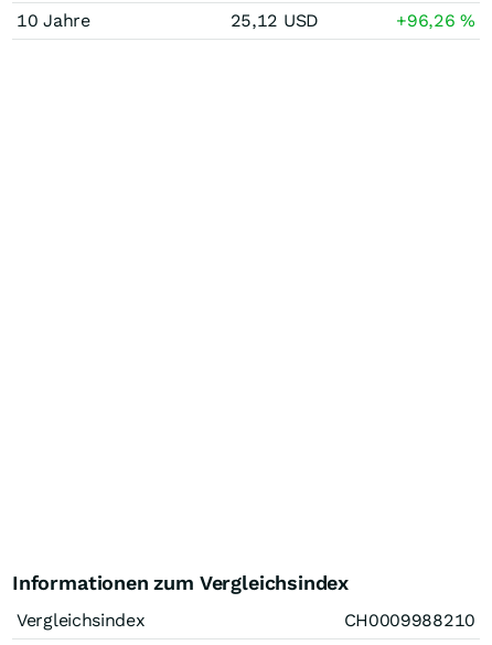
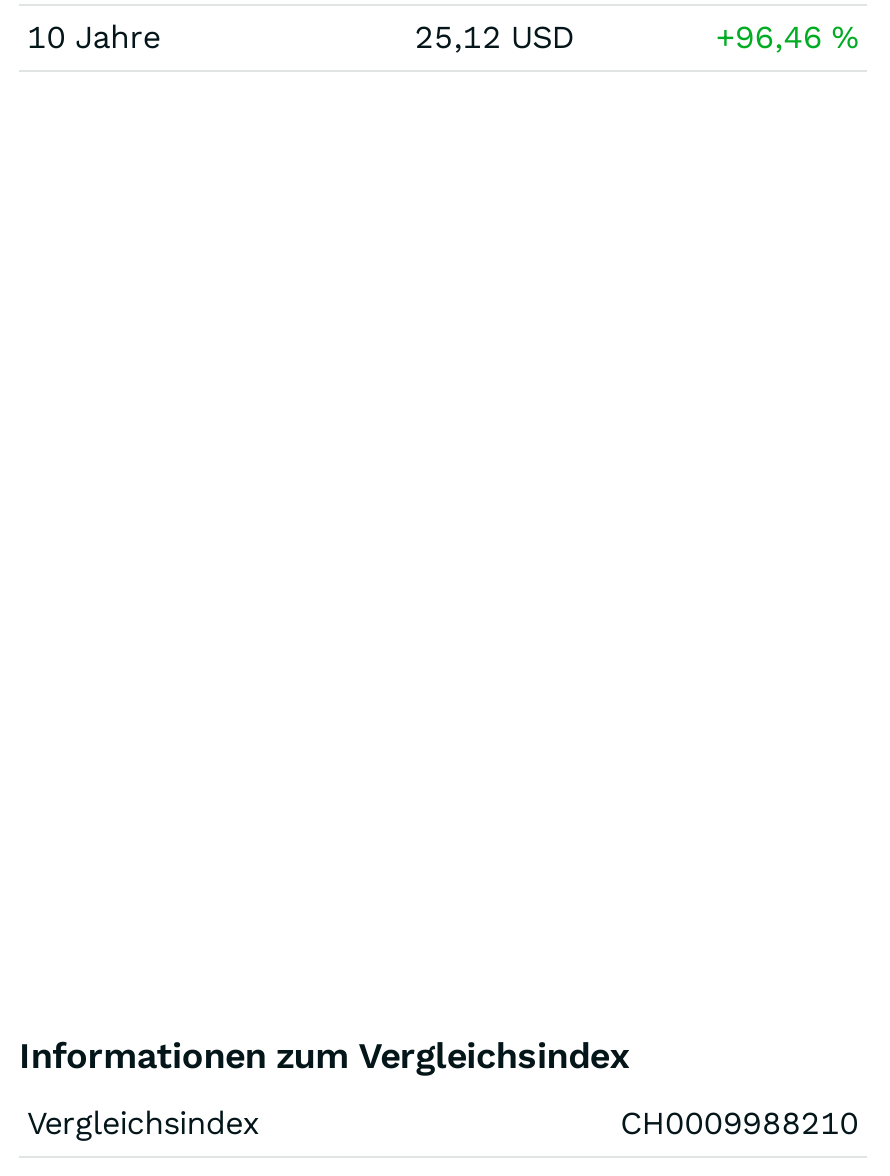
- +96,26%
+ +96,46%
